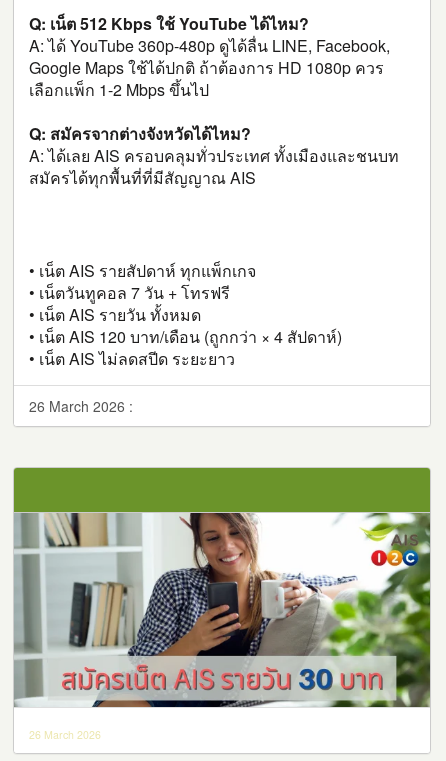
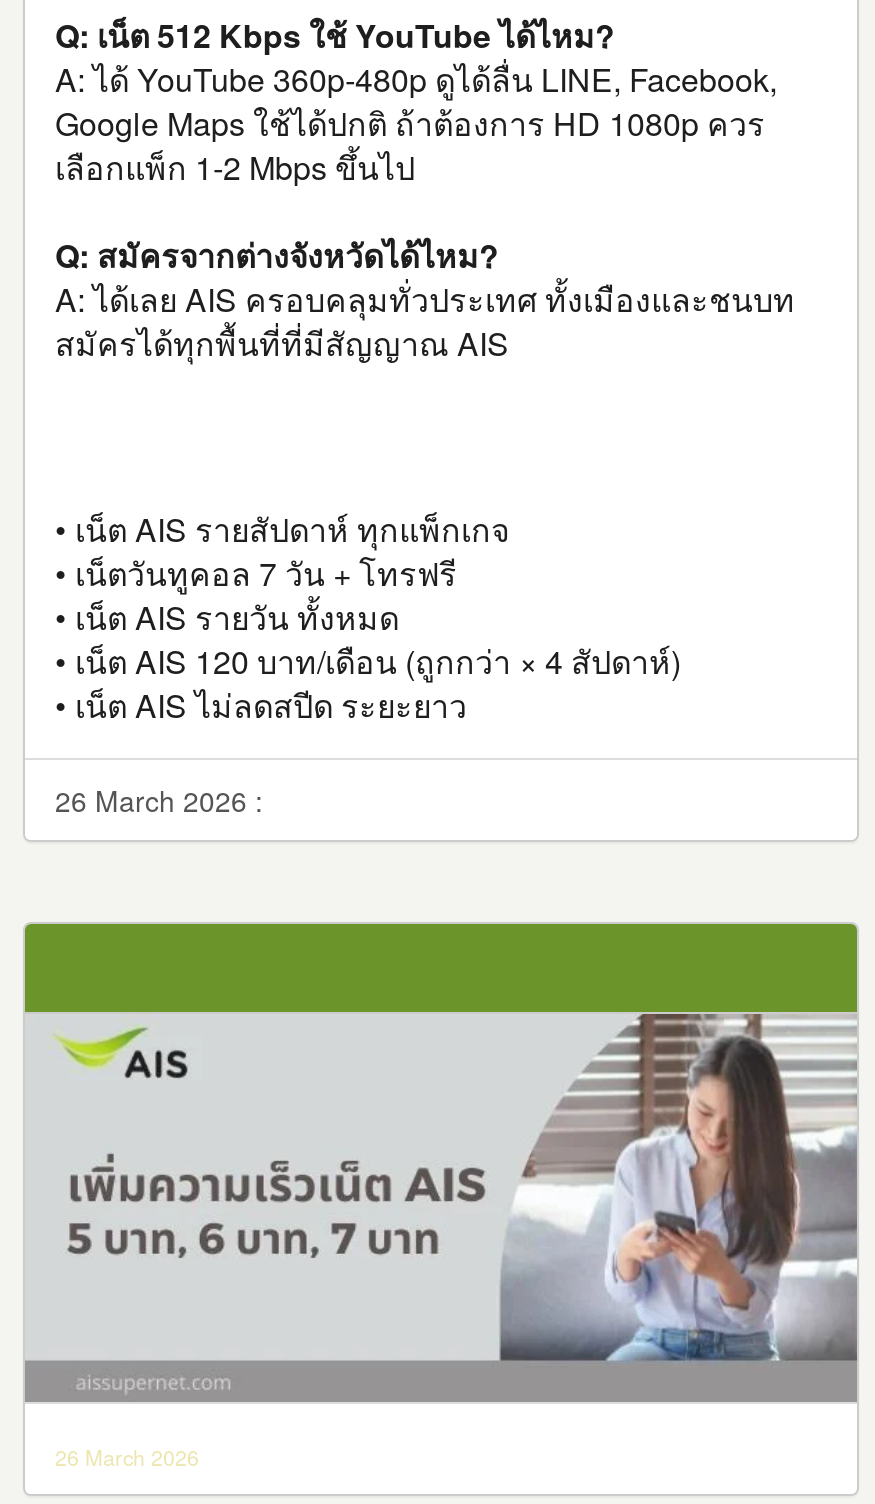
- [image]
+ [image]
